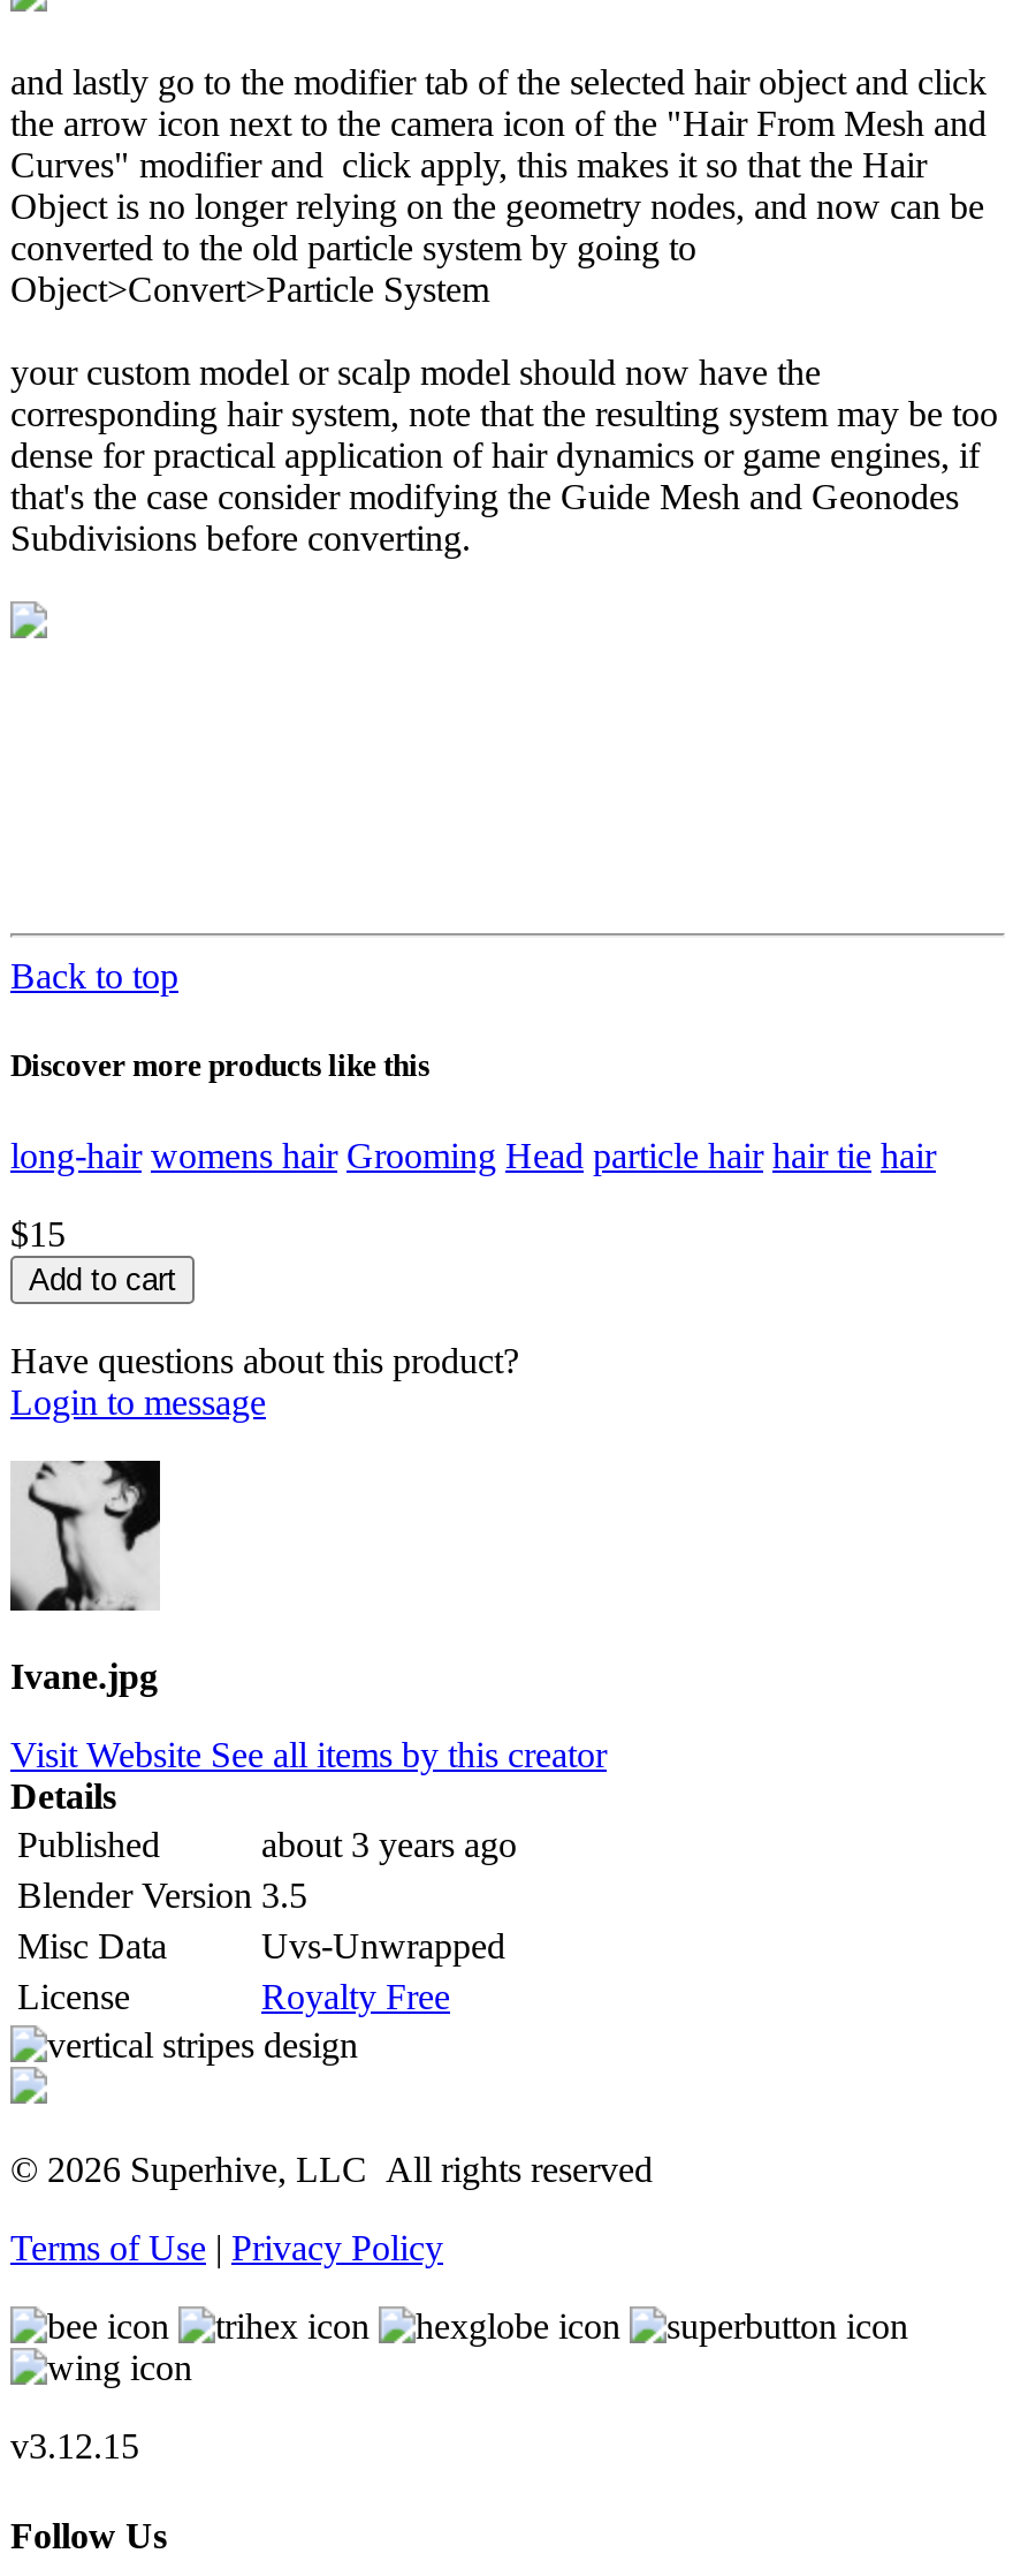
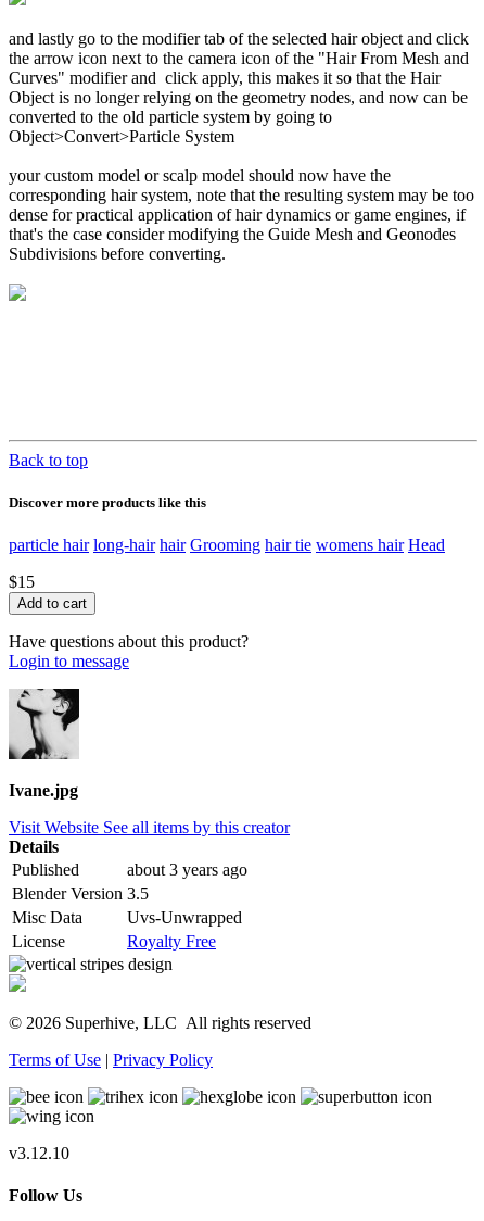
- long-hair womens hair Grooming Head particle hair hair tie hair
+ particle hair long-hair hair Grooming hair tie womens hair Head

- v3.12.15
+ v3.12.10
